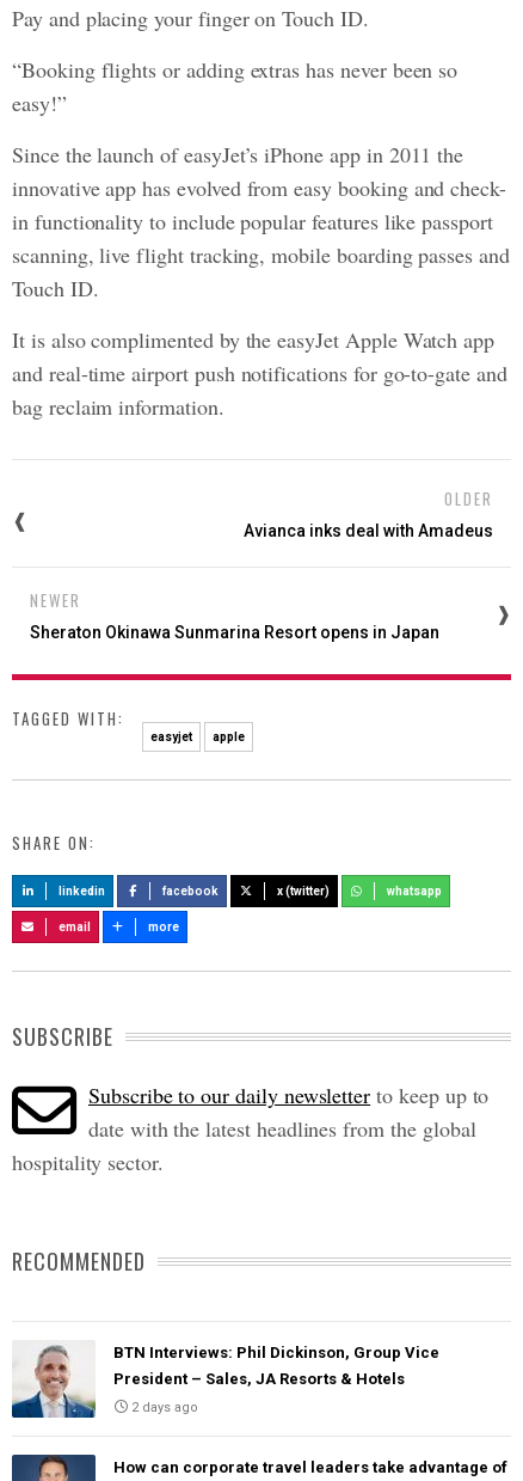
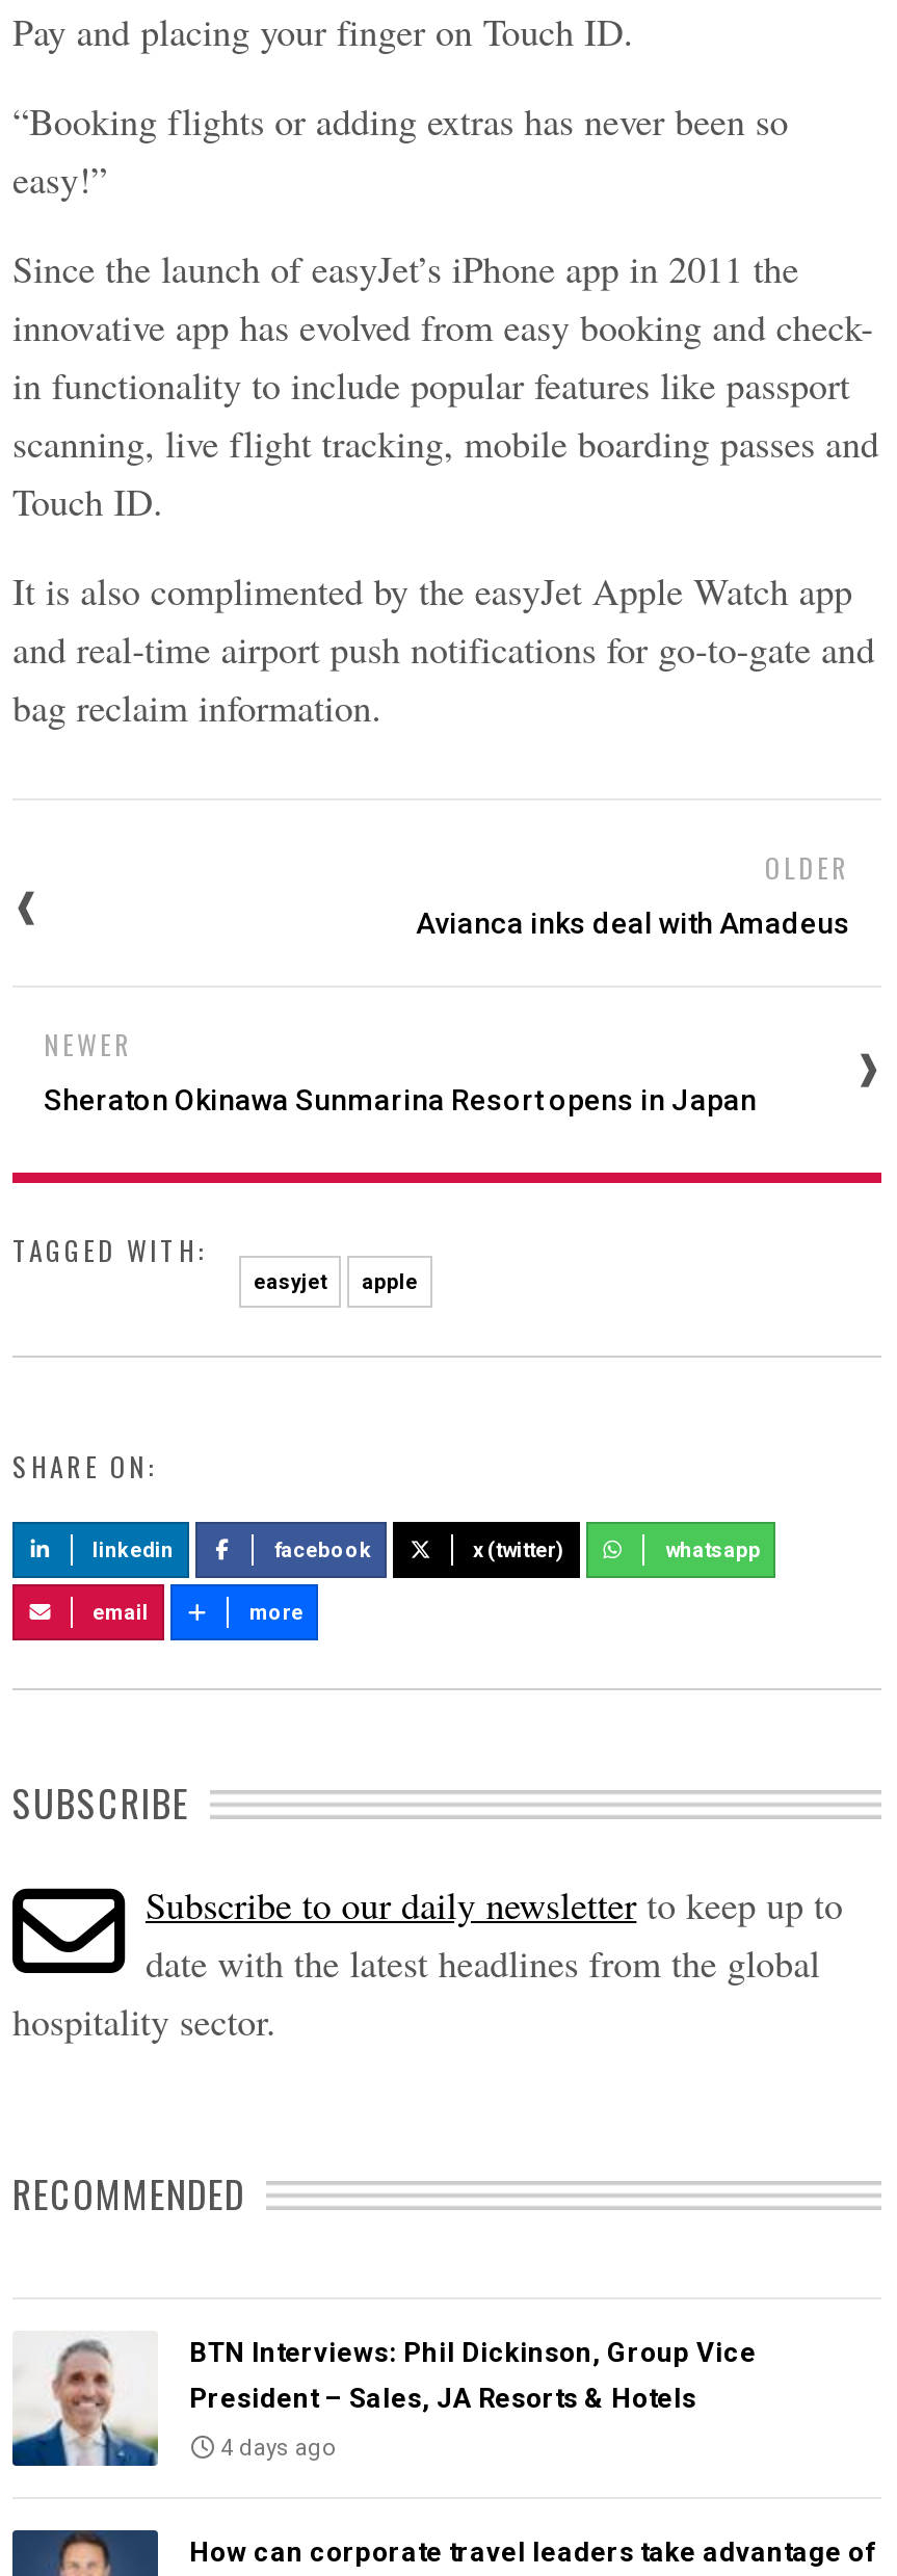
- 2 days ago
+ 4 days ago
